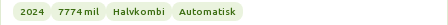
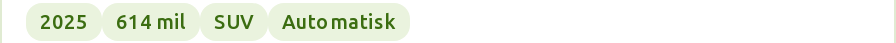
- 2024
- 7774 mil
- Halvkombi
+ 2025
+ 614 mil
+ SUV
